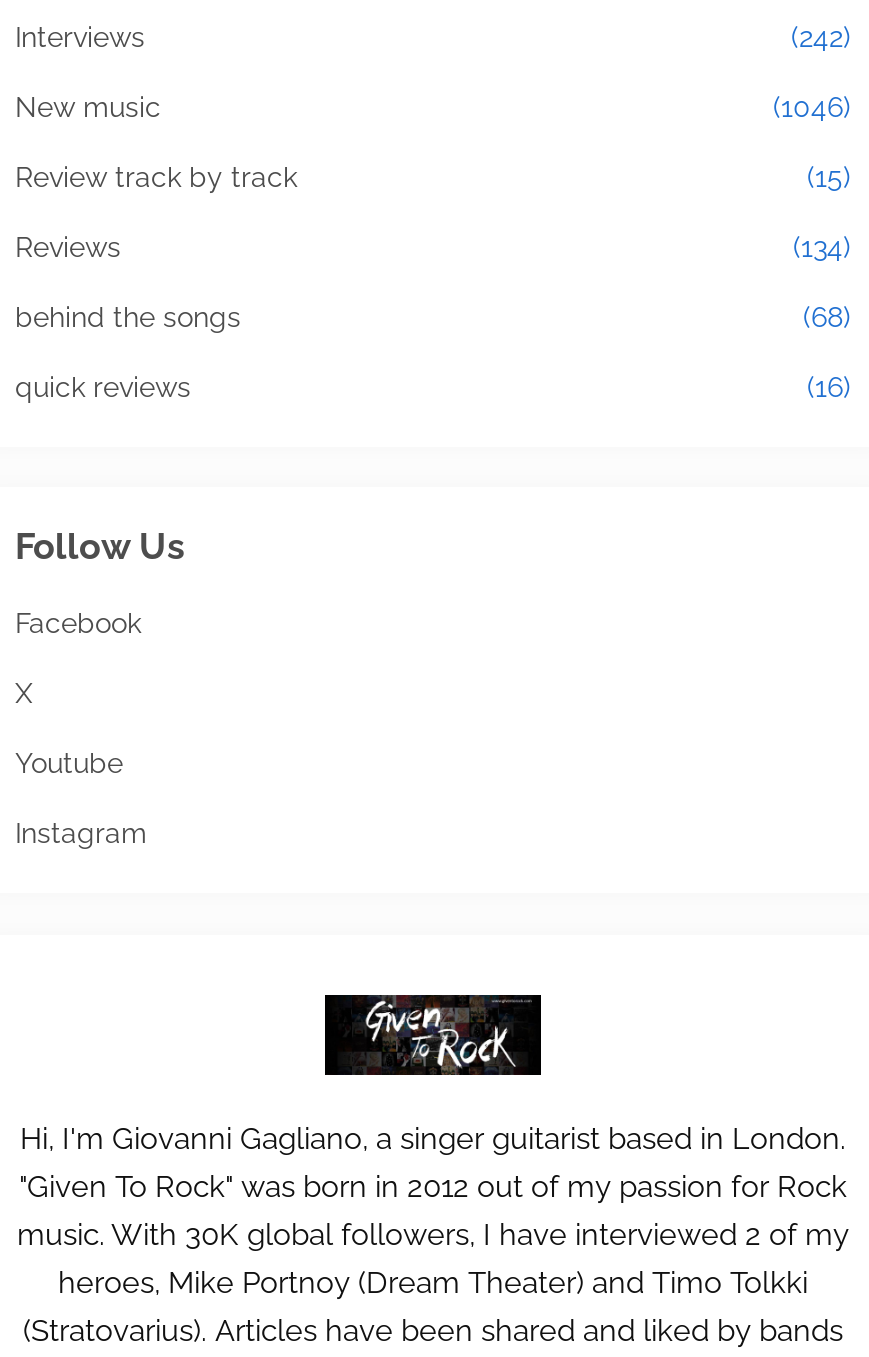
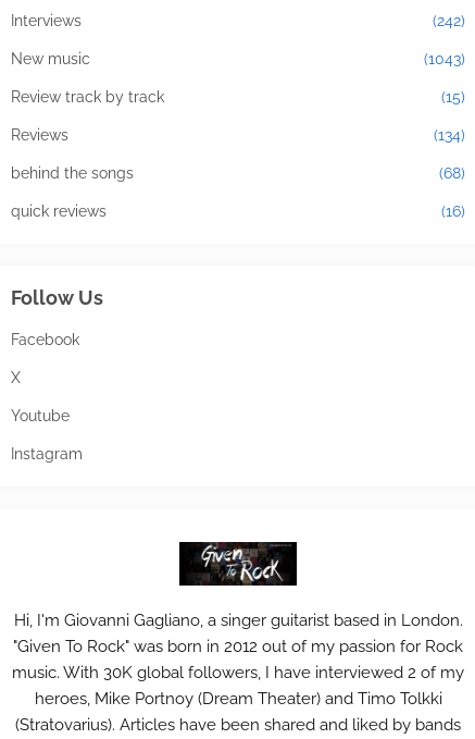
- (1046)
+ (1043)
